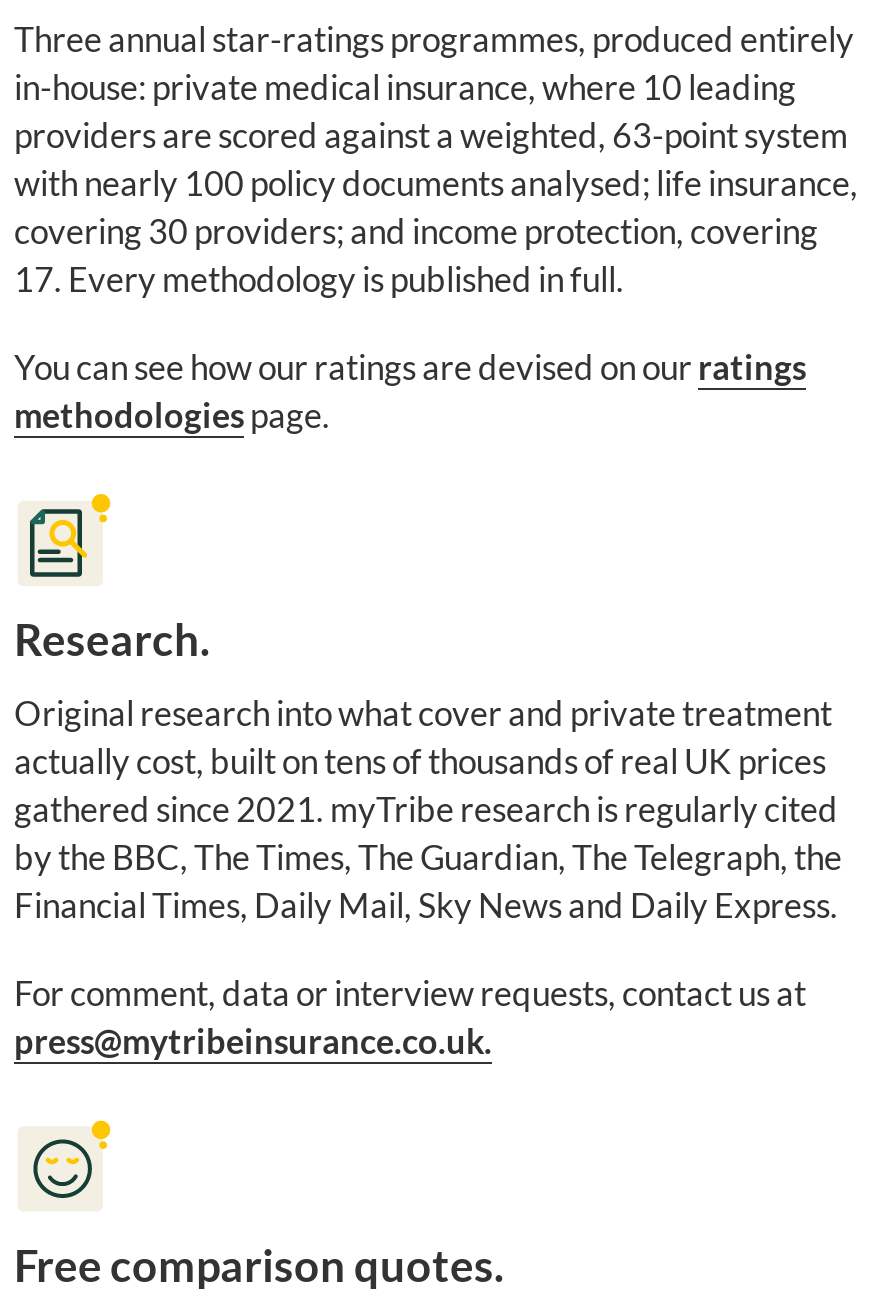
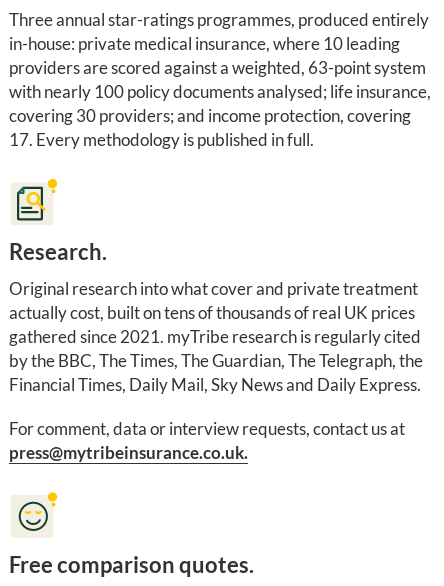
- You can see how our ratings are devised on our ratings
- methodologies page.
